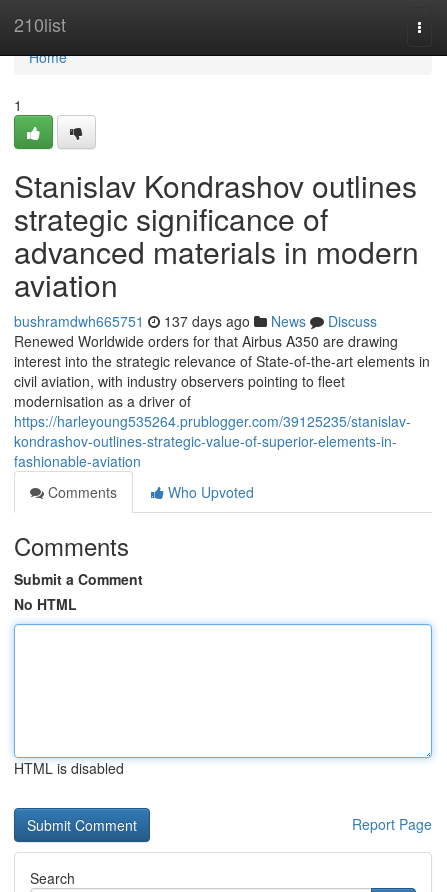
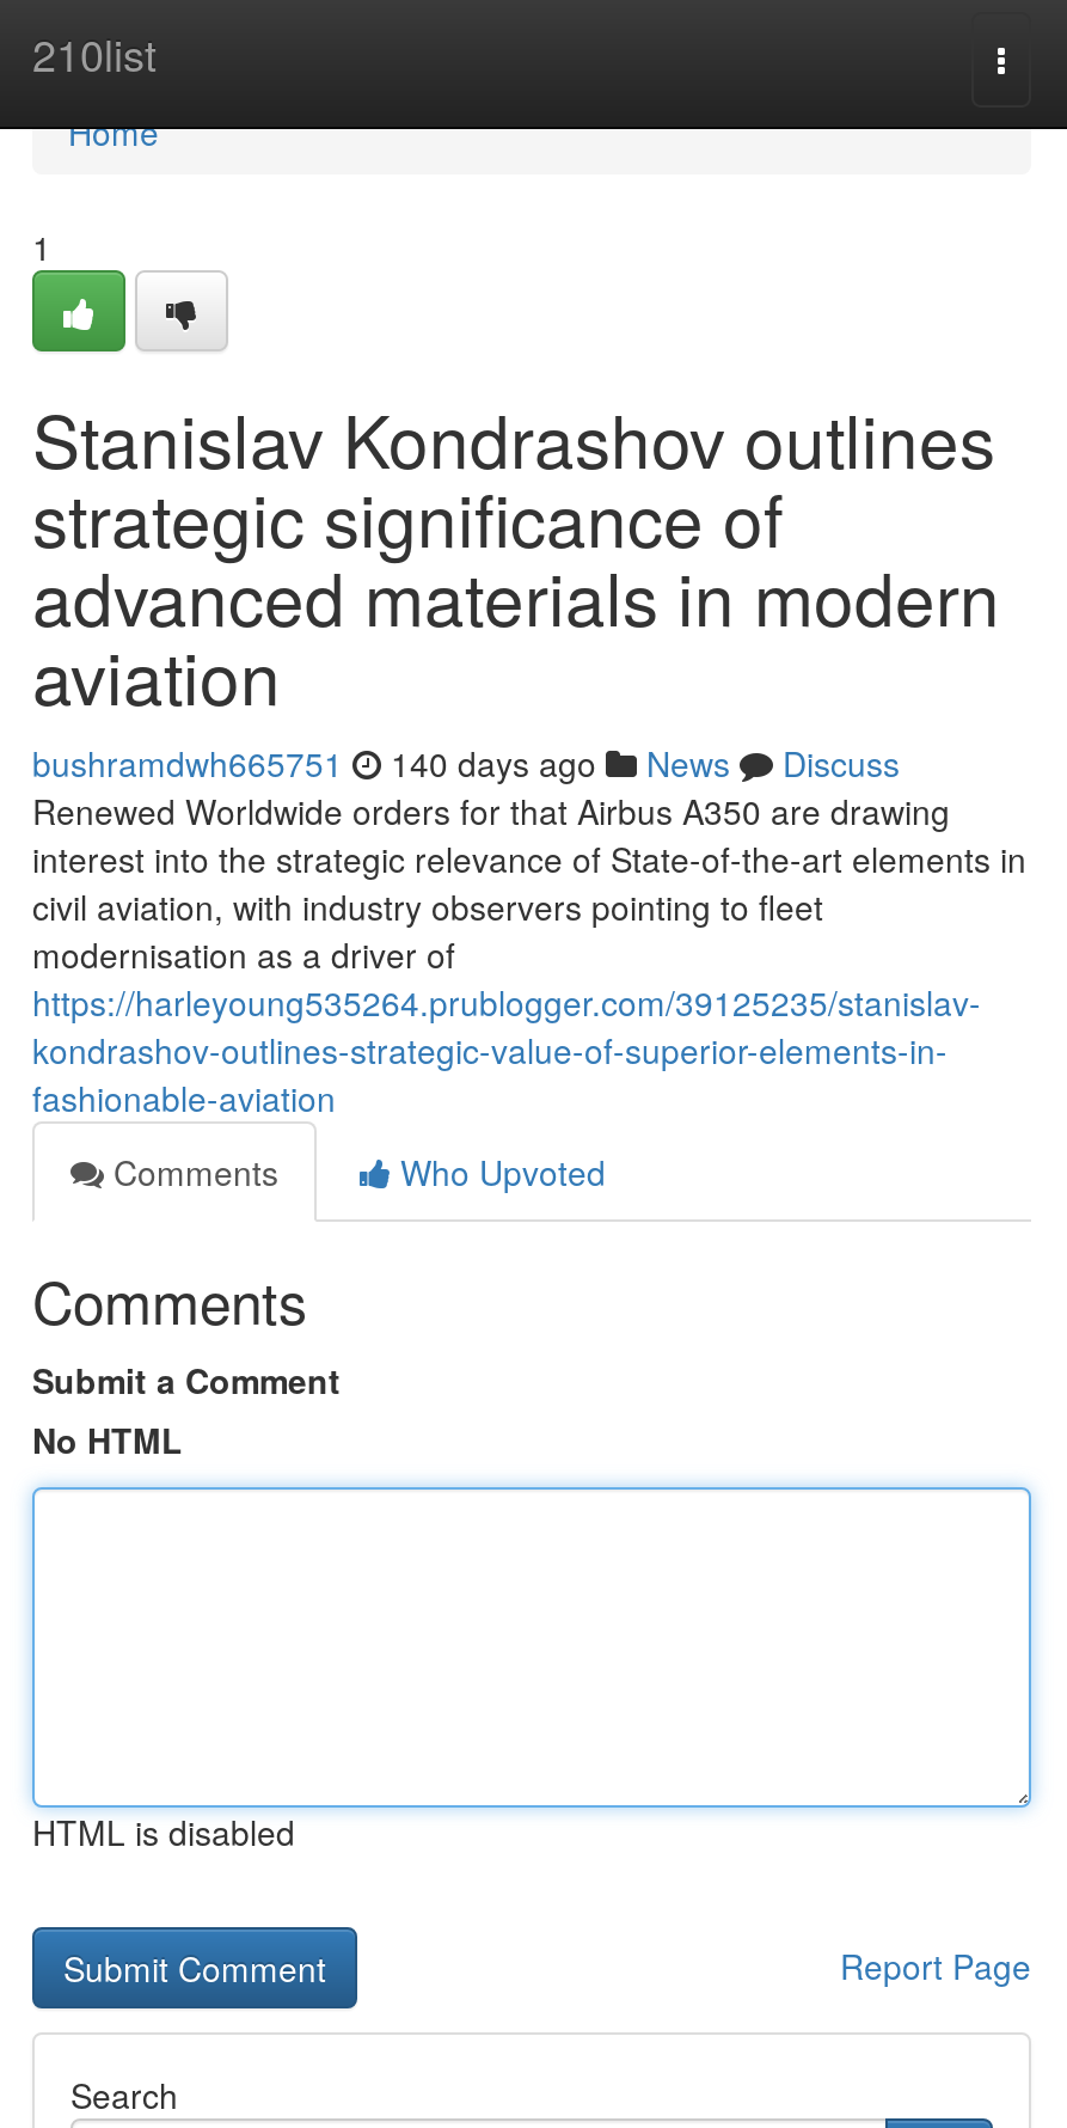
- bushramdwh665751 137 days ago News Discuss
+ bushramdwh665751 140 days ago News Discuss
